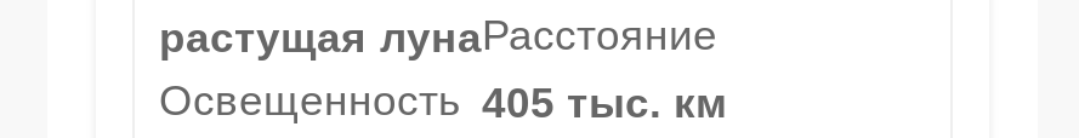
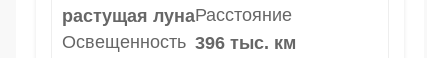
- Освещенность 405 тыс. км
+ Освещенность 396 тыс. км
